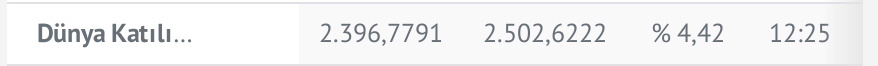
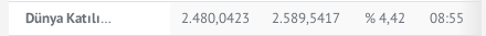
- 2.396,7791
+ 2.480,0423

- 2.502,6222
+ 2.589,5417

- 12:25
+ 08:55
